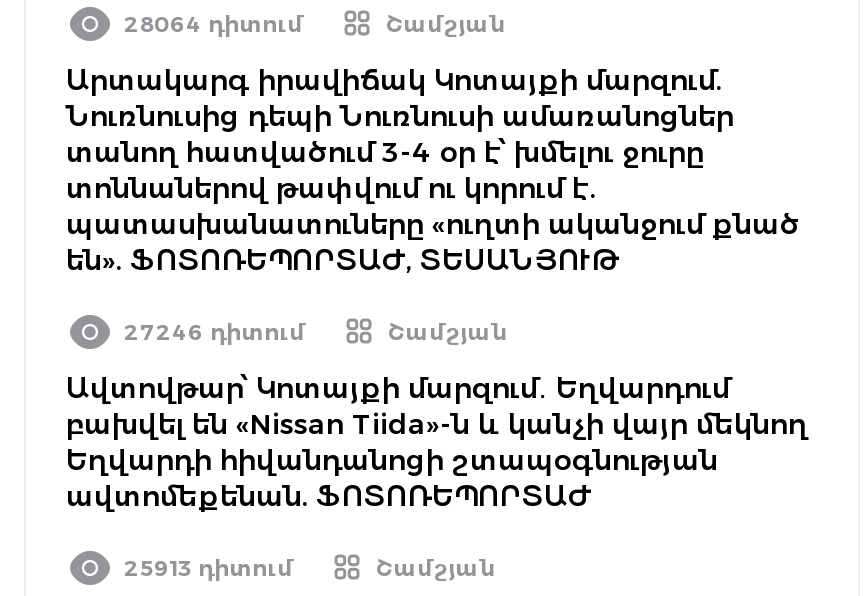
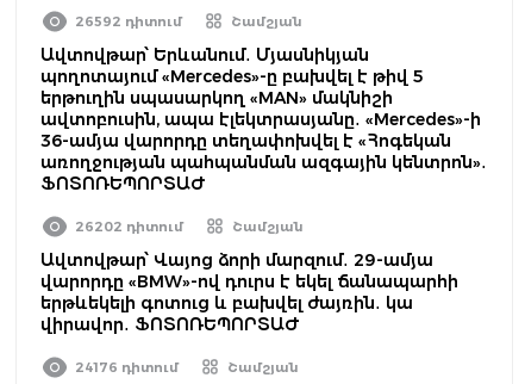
- 28064 դիտում
+ 26592 դիտում

- Արտակարգ իրավիճակ Կոտայքի մարզում.
- Նուռնուսից դեպի Նուռնուսի ամառանոցներ
- տանող հատվածում 3-4 օր է՝ խմելու ջուրը
- տոննաներով թափվում ու կորում է.
- պատասխանատուները «ուղտի ականջում քնած
- են». ՖՈՏՈՌԵՊՈՐՏԱԺ, ՏԵՍԱՆՅՈՒԹ
+ Ավտովթար՝ Երևանում․ Մյասնիկյան
+ պողոտայում «Mercedes»-ը բախվել է թիվ 5
+ երթուղին սպասարկող «MAN» մակնիշի
+ ավտոբուսին, ապա էլեկտրասյանը․ «Mercedes»-ի
+ 36-ամյա վարորդը տեղափոխվել է «Հոգեկան
+ առողջության պահպանման ազգային կենտրոն»․
+ ՖՈՏՈՌԵՊՈՐՏԱԺ

- 27246 դիտում
+ 26202 դիտում

- Ավտովթար՝ Կոտայքի մարզում․ Եղվարդում
- բախվել են «Nissan Tiida»-ն և կանչի վայր մեկնող
- Եղվարդի հիվանդանոցի շտապօգնության
- ավտոմեքենան. ՖՈՏՈՌԵՊՈՐՏԱԺ
+ Ավտովթար՝ Վայոց ձորի մարզում․ 29-ամյա
+ վարորդը «BMW»-ով դուրս է եկել ճանապարհի
+ երթևեկելի գոտուց և բախվել ժայռին․ կա
+ վիրավոր․ ՖՈՏՈՌԵՊՈՐՏԱԺ

- 25913 դիտում
+ 24176 դիտում
